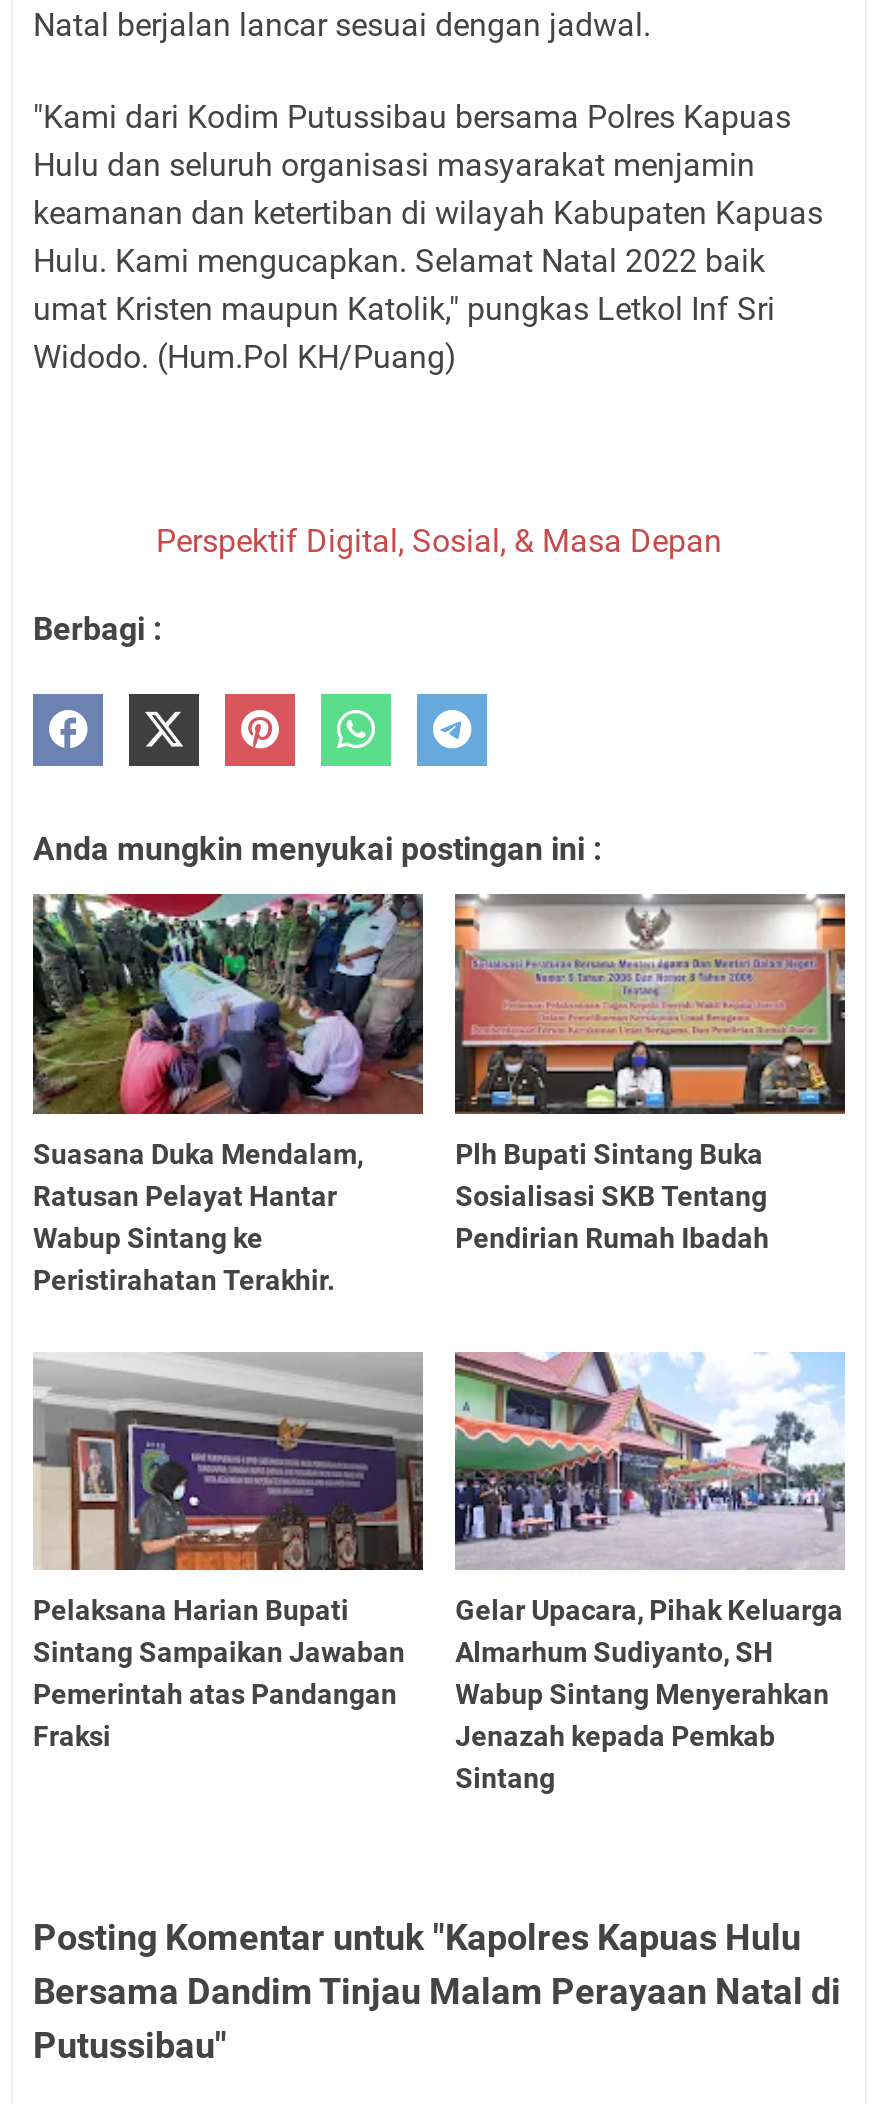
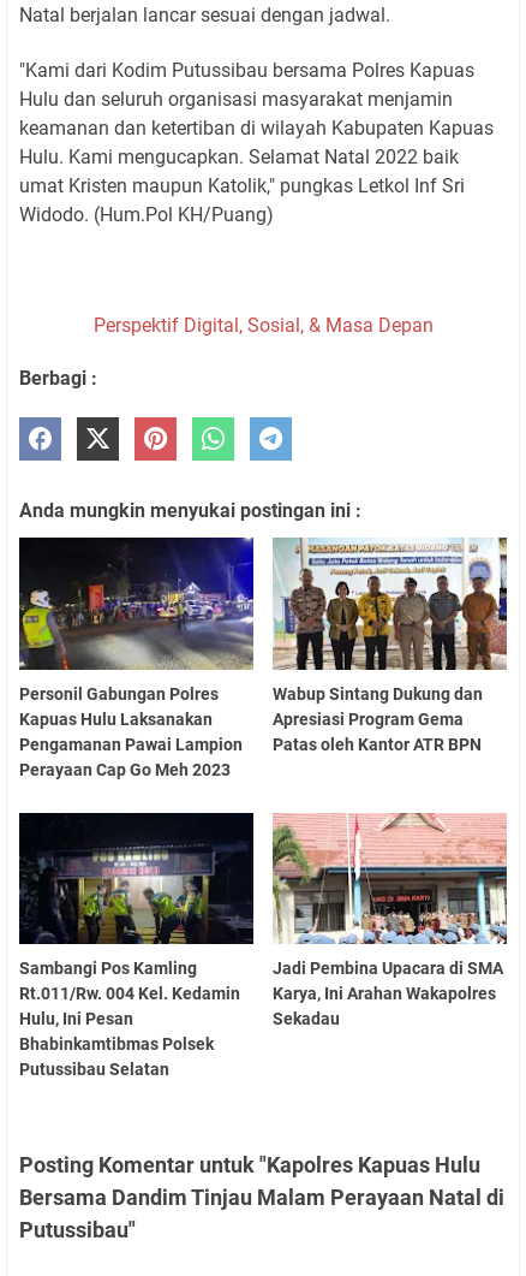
- [image]
- Suasana Duka Mendalam,
- Ratusan Pelayat Hantar
- Wabup Sintang ke
- Peristirahatan Terakhir.
+ [image]
+ Personil Gabungan Polres
+ Kapuas Hulu Laksanakan
+ Pengamanan Pawai Lampion
+ Perayaan Cap Go Meh 2023

- [image]
- Plh Bupati Sintang Buka
- Sosialisasi SKB Tentang
- Pendirian Rumah Ibadah
+ [image]
+ Wabup Sintang Dukung dan
+ Apresiasi Program Gema
+ Patas oleh Kantor ATR BPN

- [image]
- Pelaksana Harian Bupati
- Sintang Sampaikan Jawaban
- Pemerintah atas Pandangan
- Fraksi
+ [image]
+ Sambangi Pos Kamling
+ Rt.011/Rw. 004 Kel. Kedamin
+ Hulu, Ini Pesan
+ Bhabinkamtibmas Polsek
+ Putussibau Selatan

- [image]
- Gelar Upacara, Pihak Keluarga
- Almarhum Sudiyanto, SH
- Wabup Sintang Menyerahkan
- Jenazah kepada Pemkab
- Sintang
+ [image]
+ Jadi Pembina Upacara di SMA
+ Karya, Ini Arahan Wakapolres
+ Sekadau
